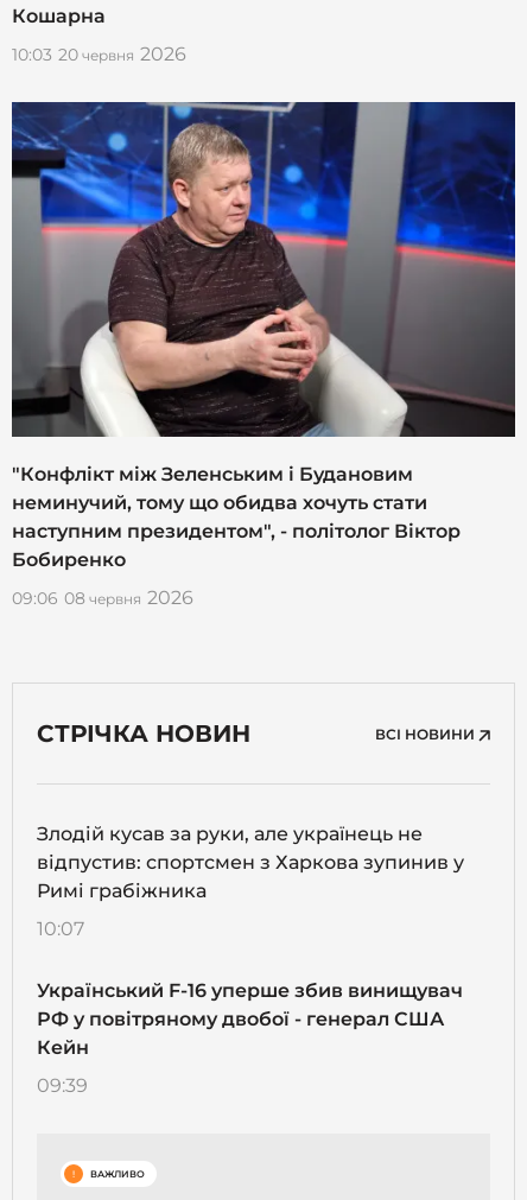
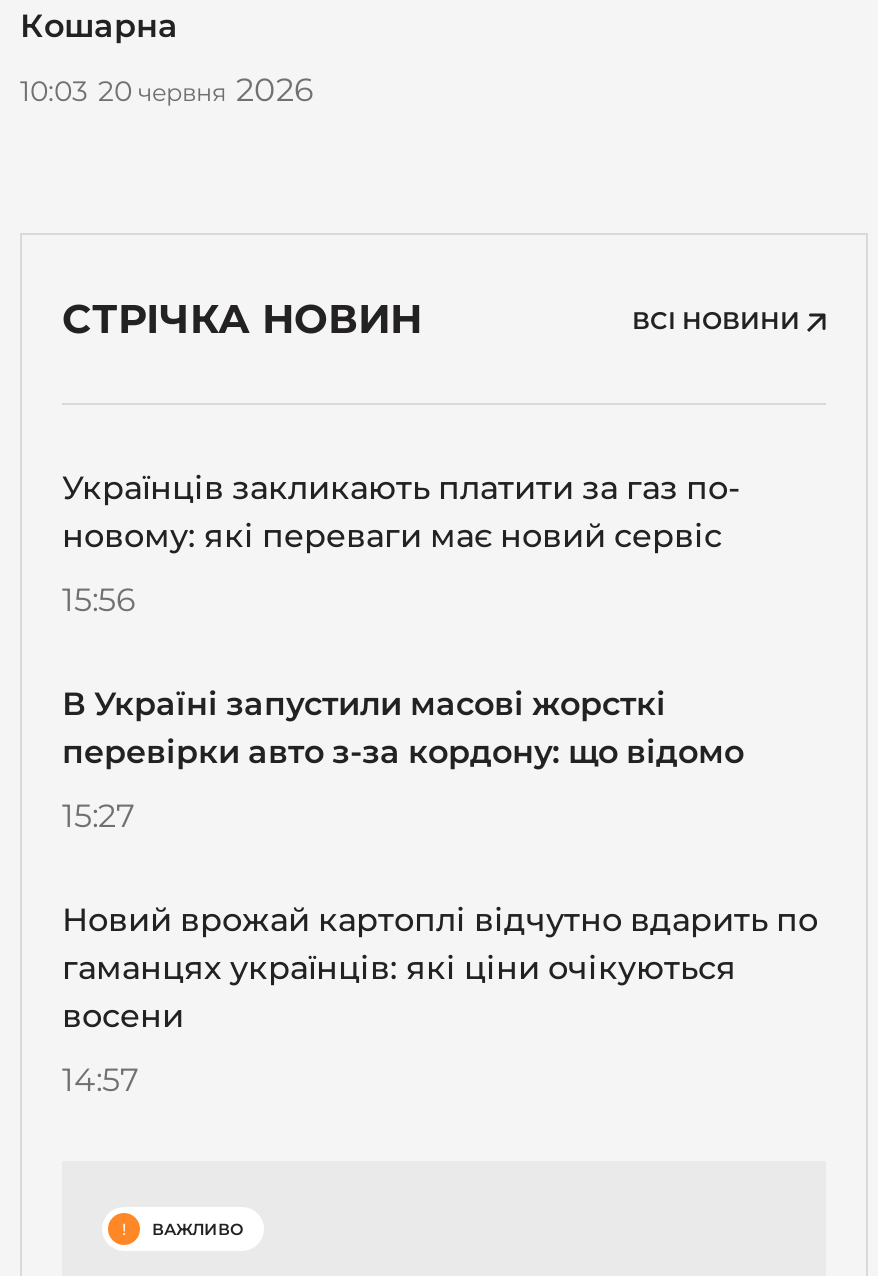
- [image]
- "Конфлікт між Зеленським і Будановим
- неминучий, тому що обидва хочуть стати
- наступним президентом", - політолог Віктор
- Бобиренко
- 09:06 08 червня 2026

moved up: СТРІЧКА НОВИН | ВСІ НОВИНИ

- Злодій кусав за руки, але українець не
- відпустив: спортсмен з Харкова зупинив у
- Римі грабіжника
- 10:07
- Український F-16 уперше збив винищувач
- РФ у повітряному двобої - генерал США
- Кейн
- 09:39
+ Українців закликають платити за газ по-
+ новому: які переваги має новий сервіс
+ 15:56
+ В Україні запустили масові жорсткі
+ перевірки авто з-за кордону: що відомо
+ 15:27
+ Новий врожай картоплі відчутно вдарить по
+ гаманцях українців: які ціни очікуються
+ восени
+ 14:57
